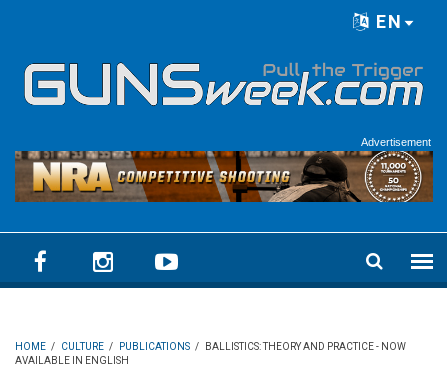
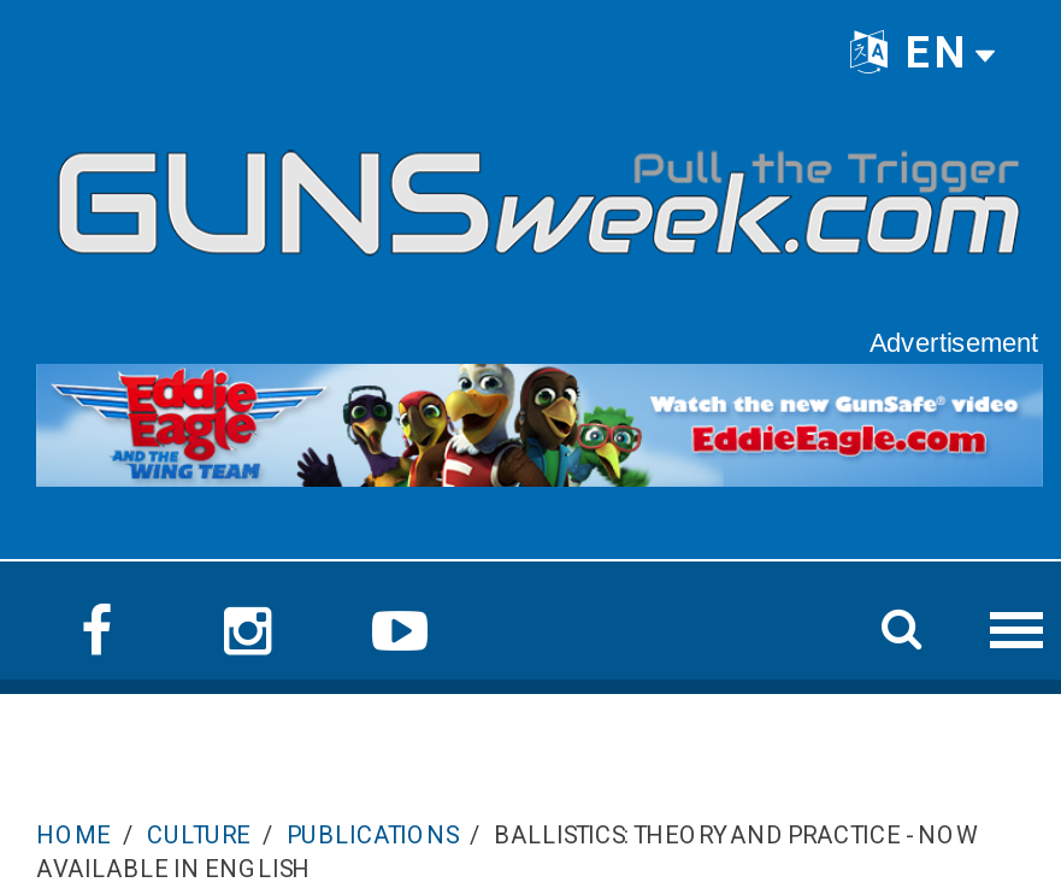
- [image]
+ [image]
